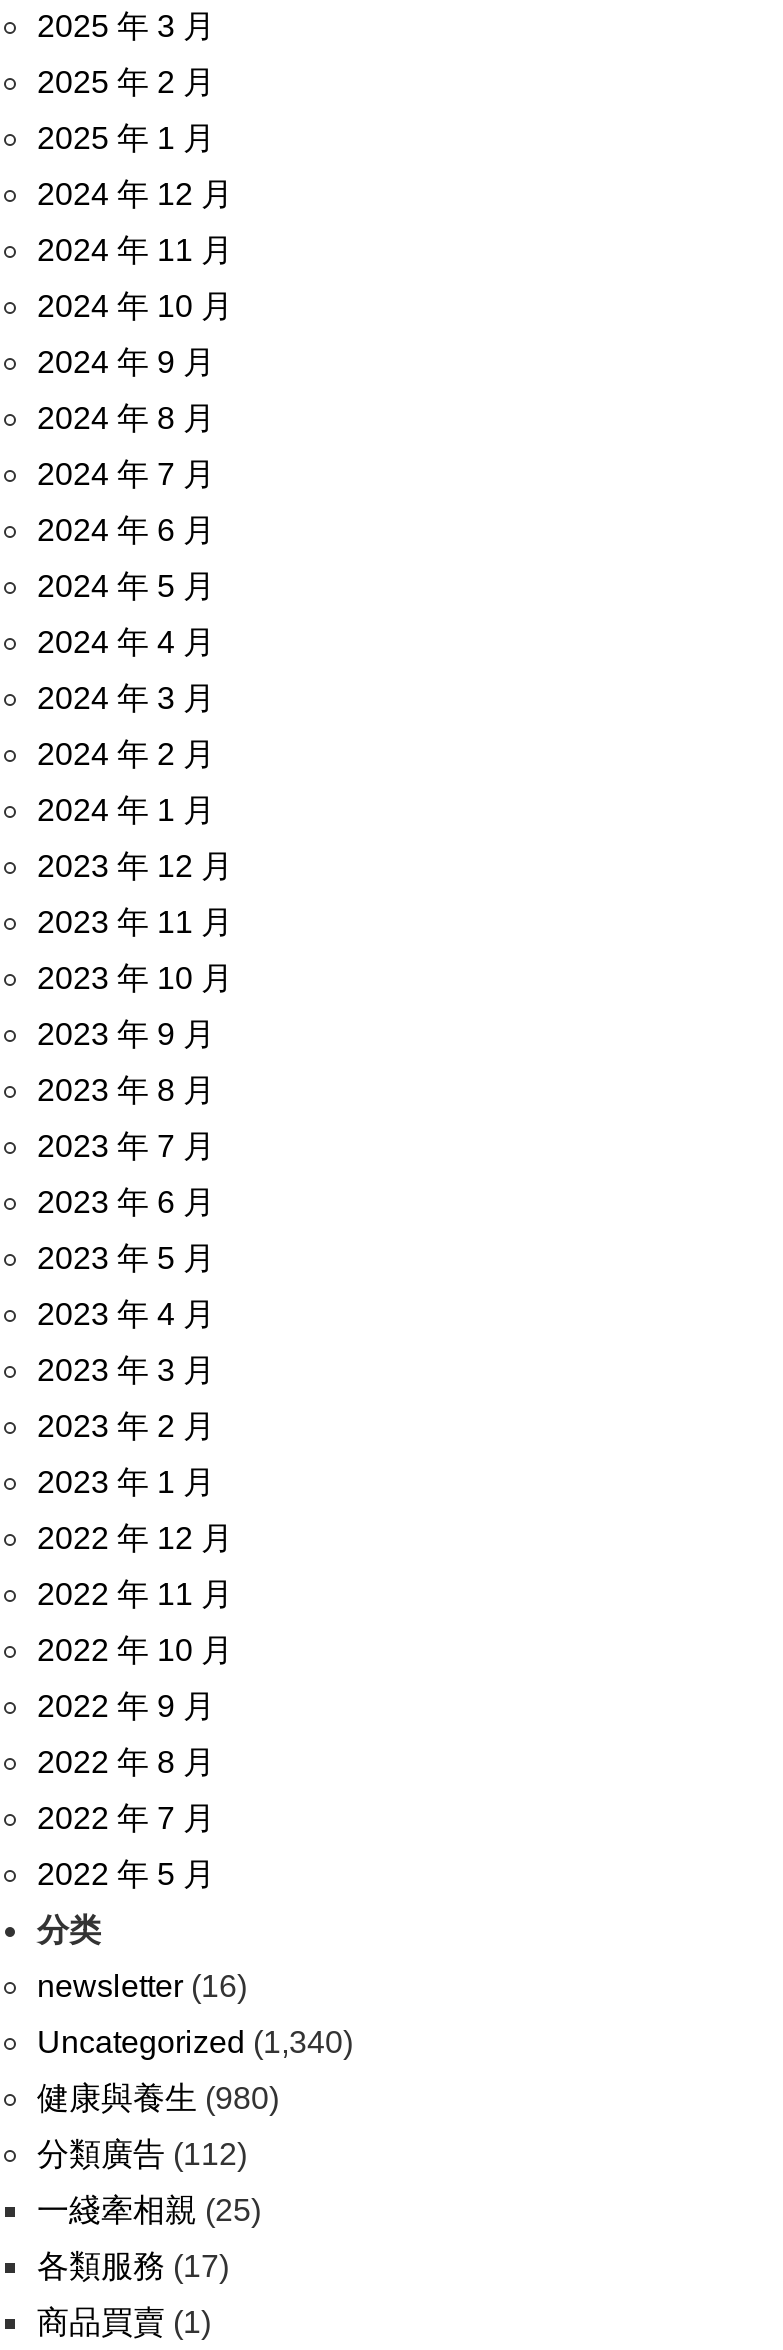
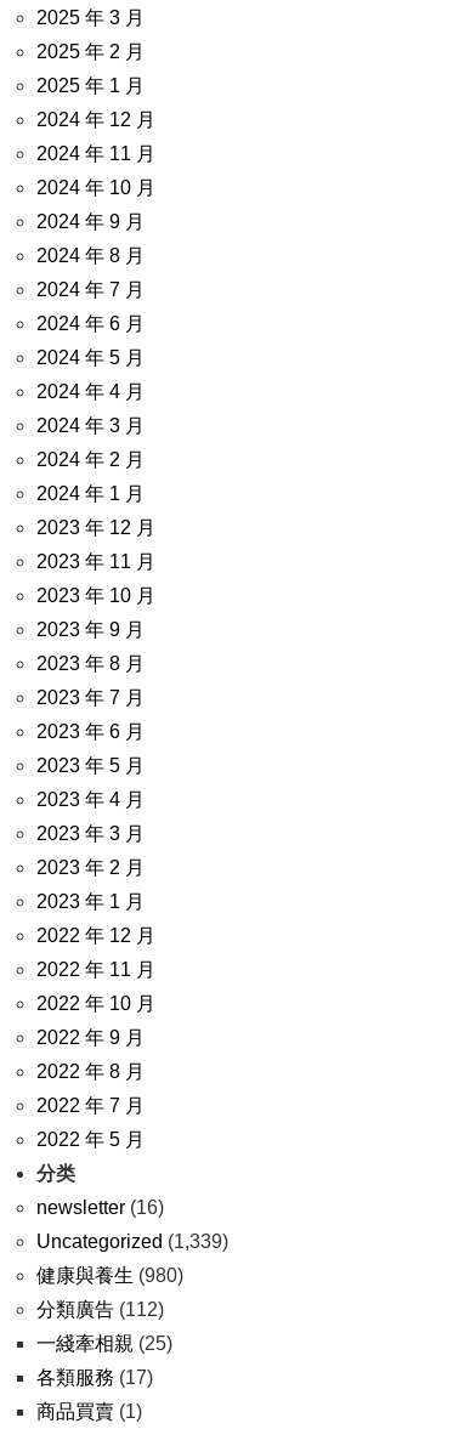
- Uncategorized (1,340)
+ Uncategorized (1,339)
